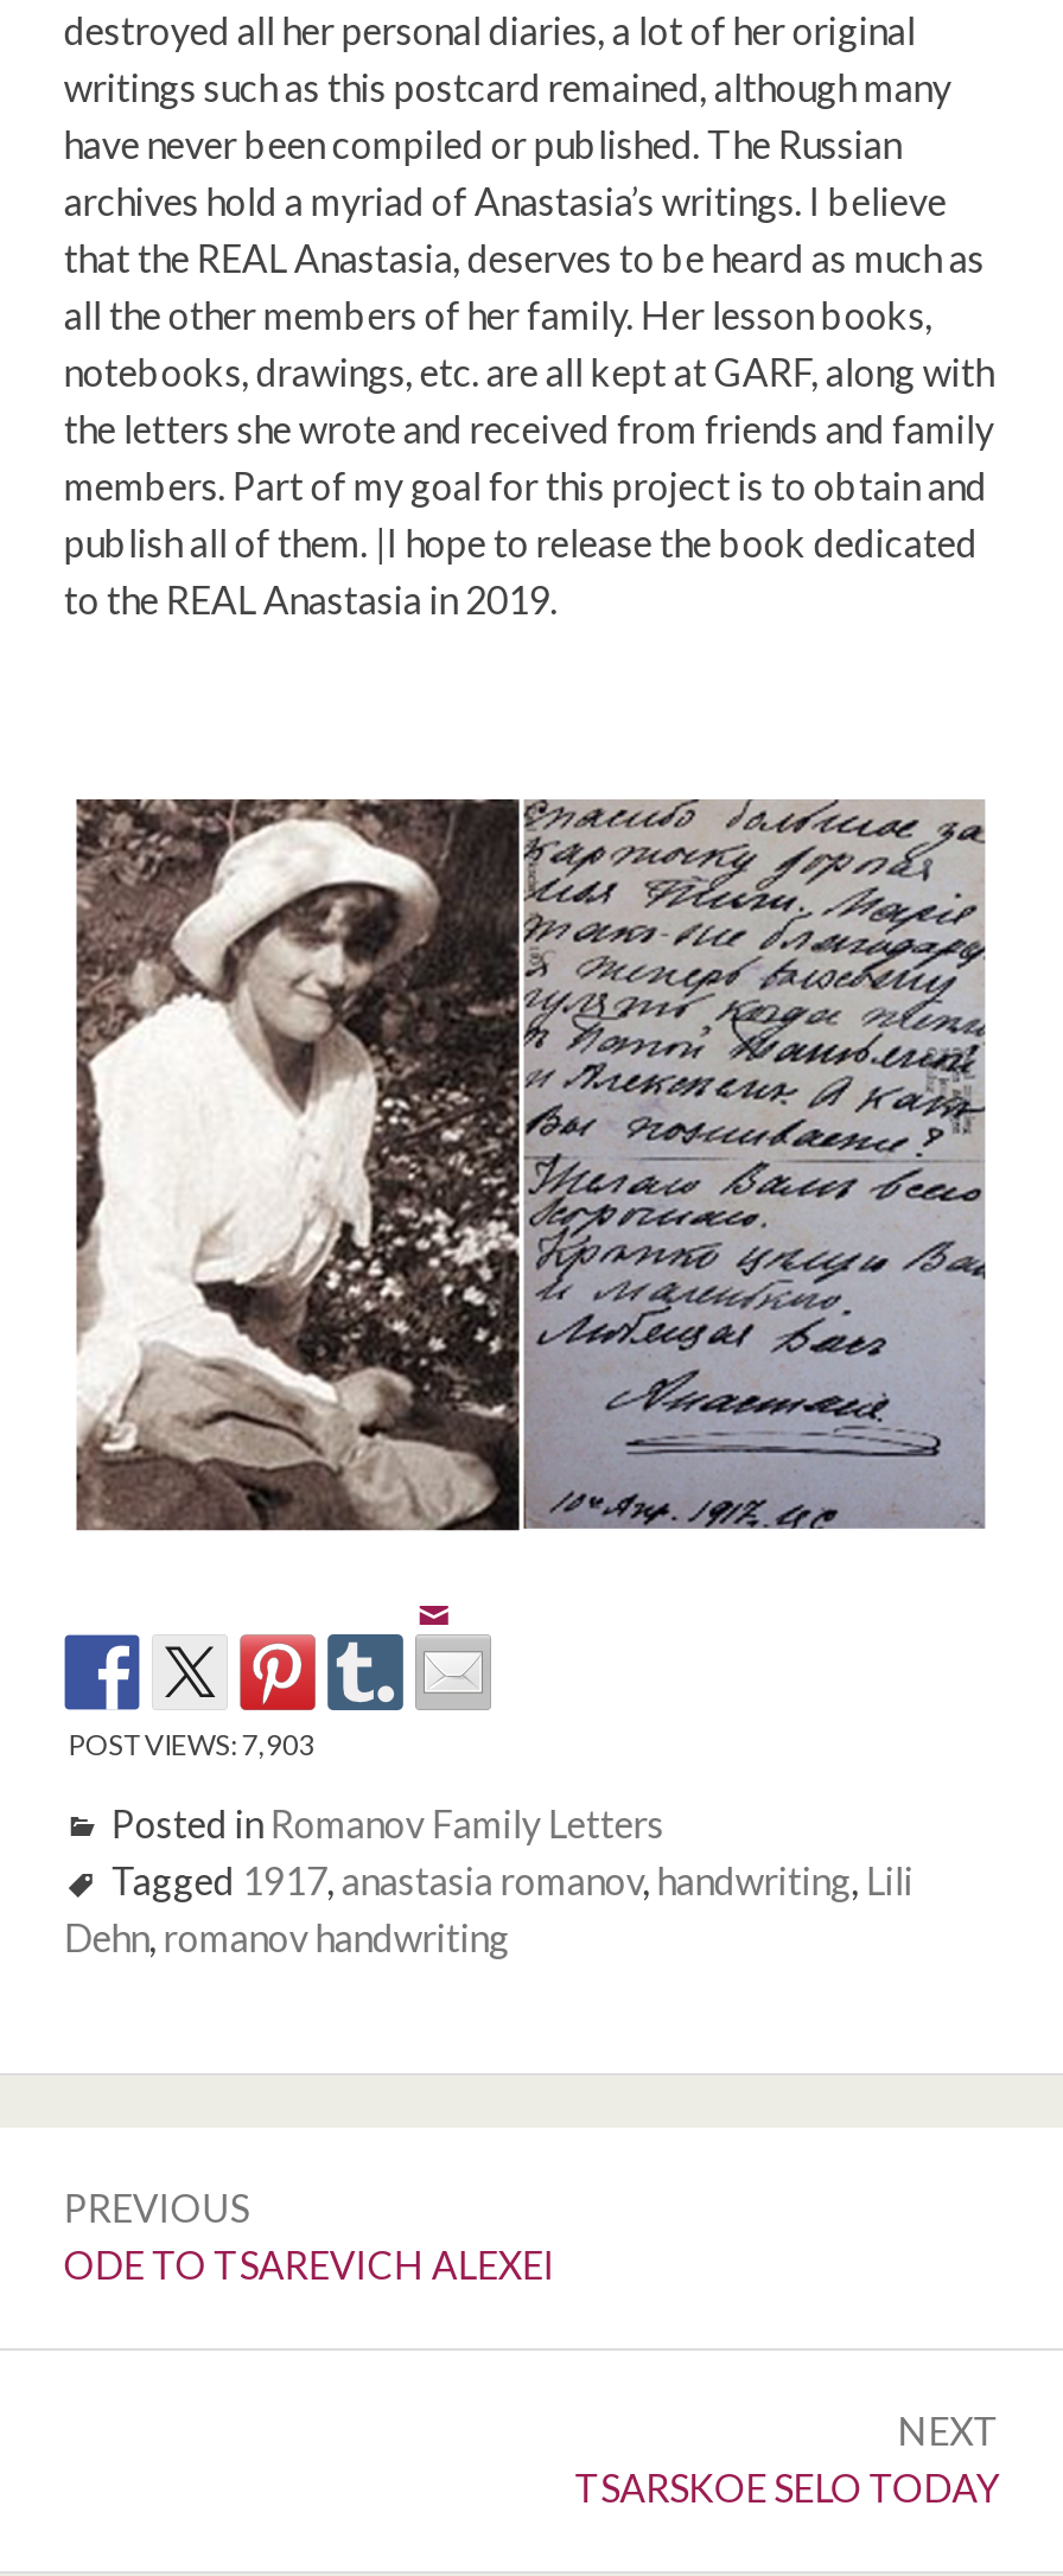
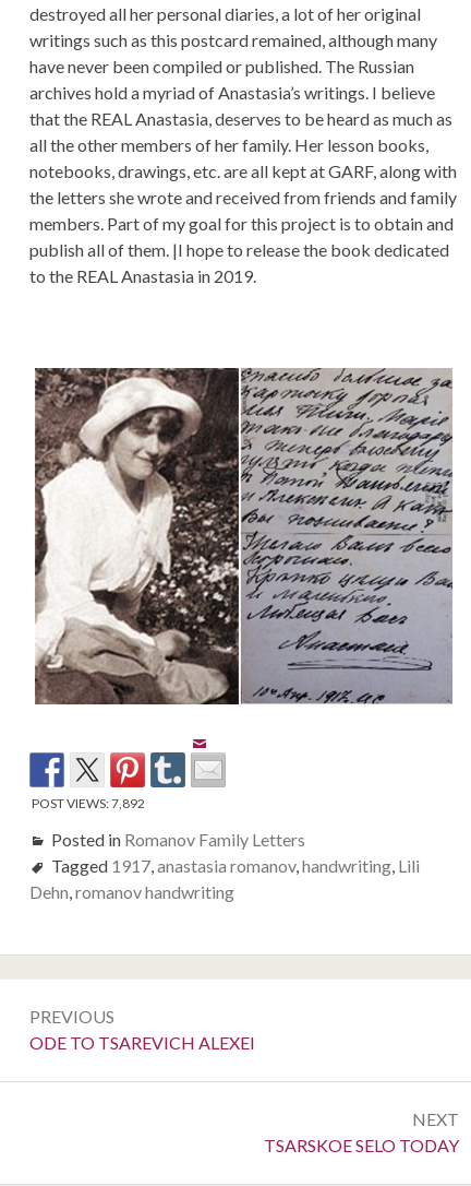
- POST VIEWS: 7,903
+ POST VIEWS: 7,892
